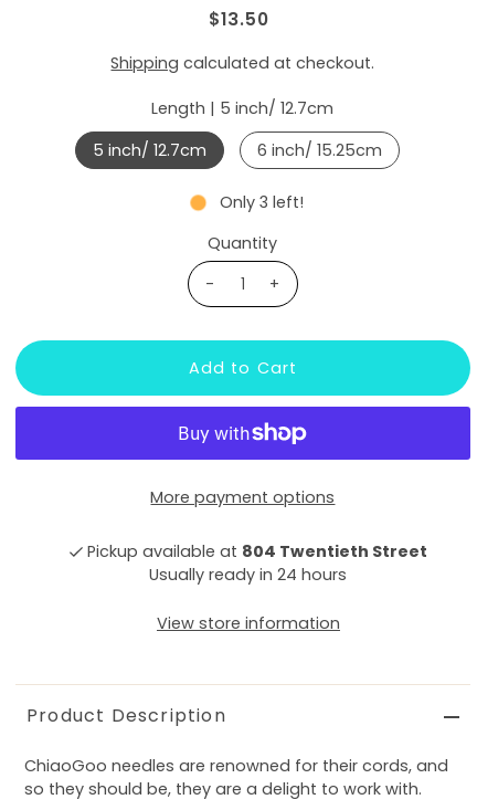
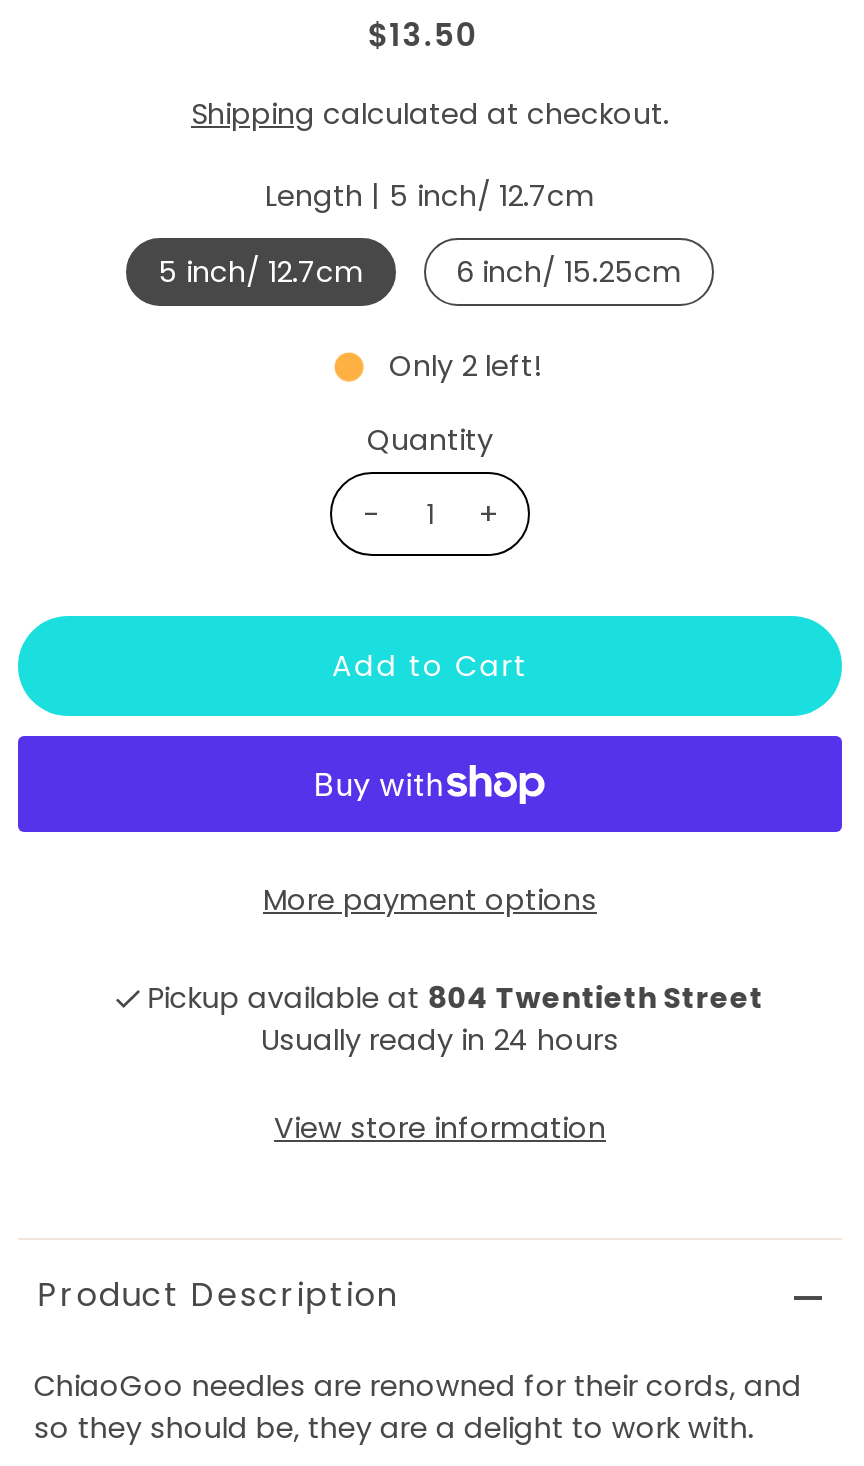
- Only 3 left!
+ Only 2 left!
